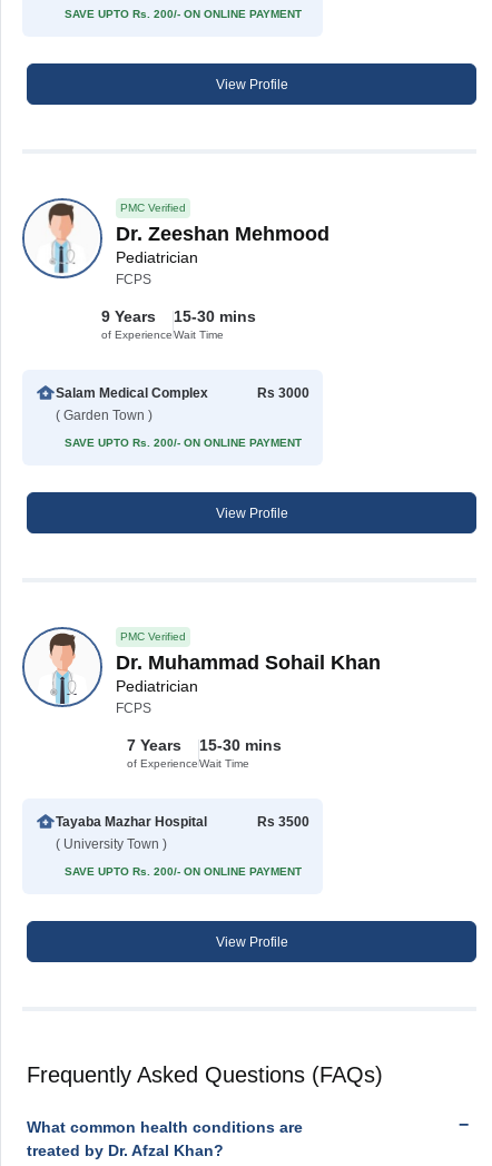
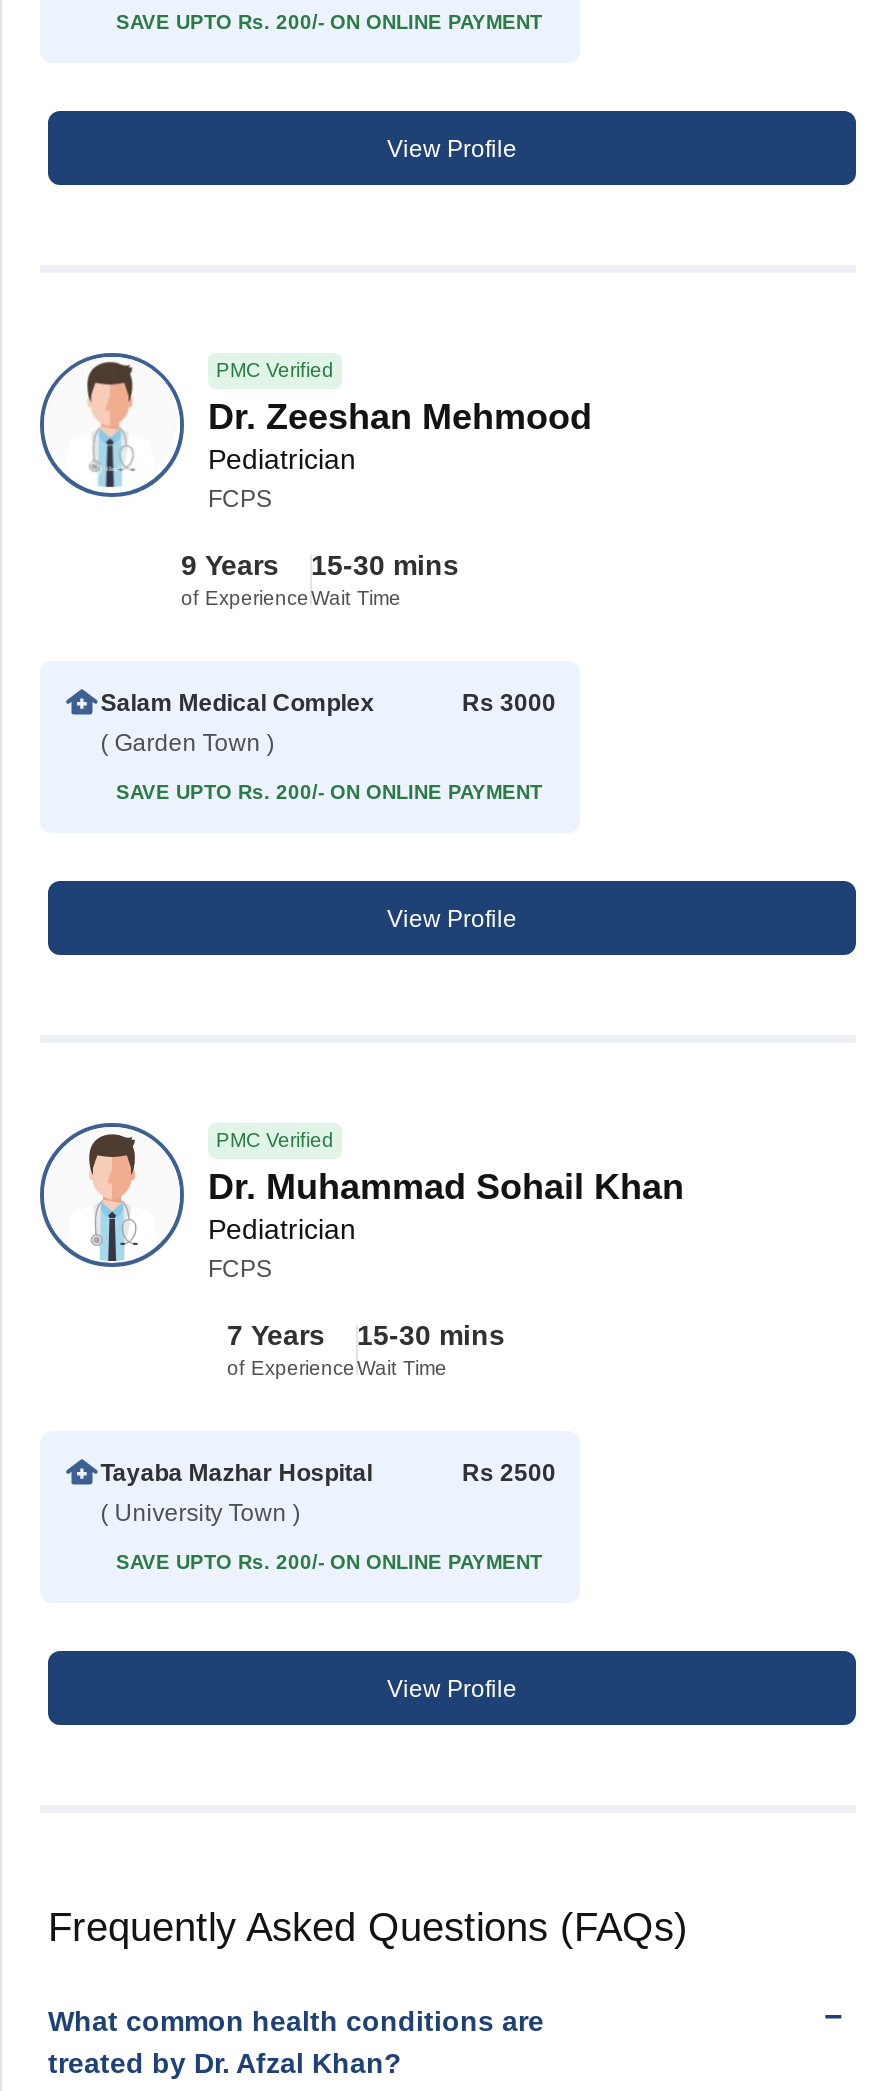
- Rs 3500
+ Rs 2500
